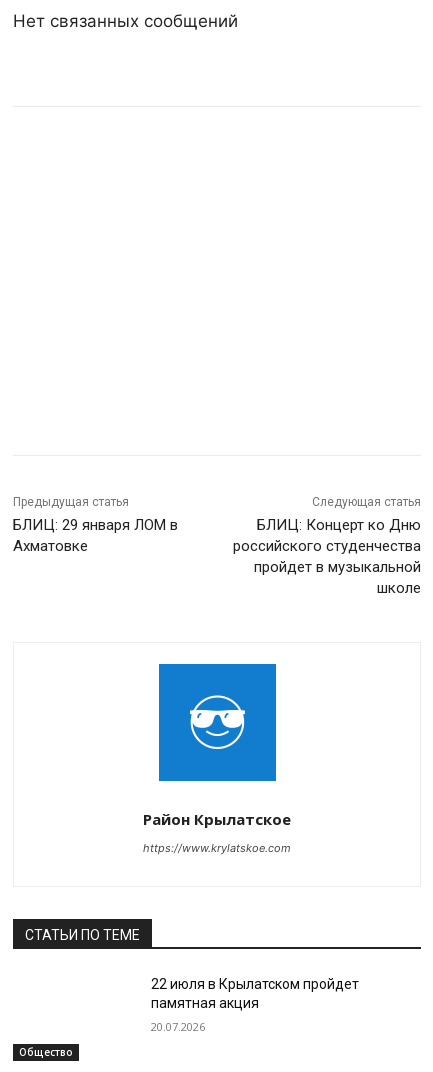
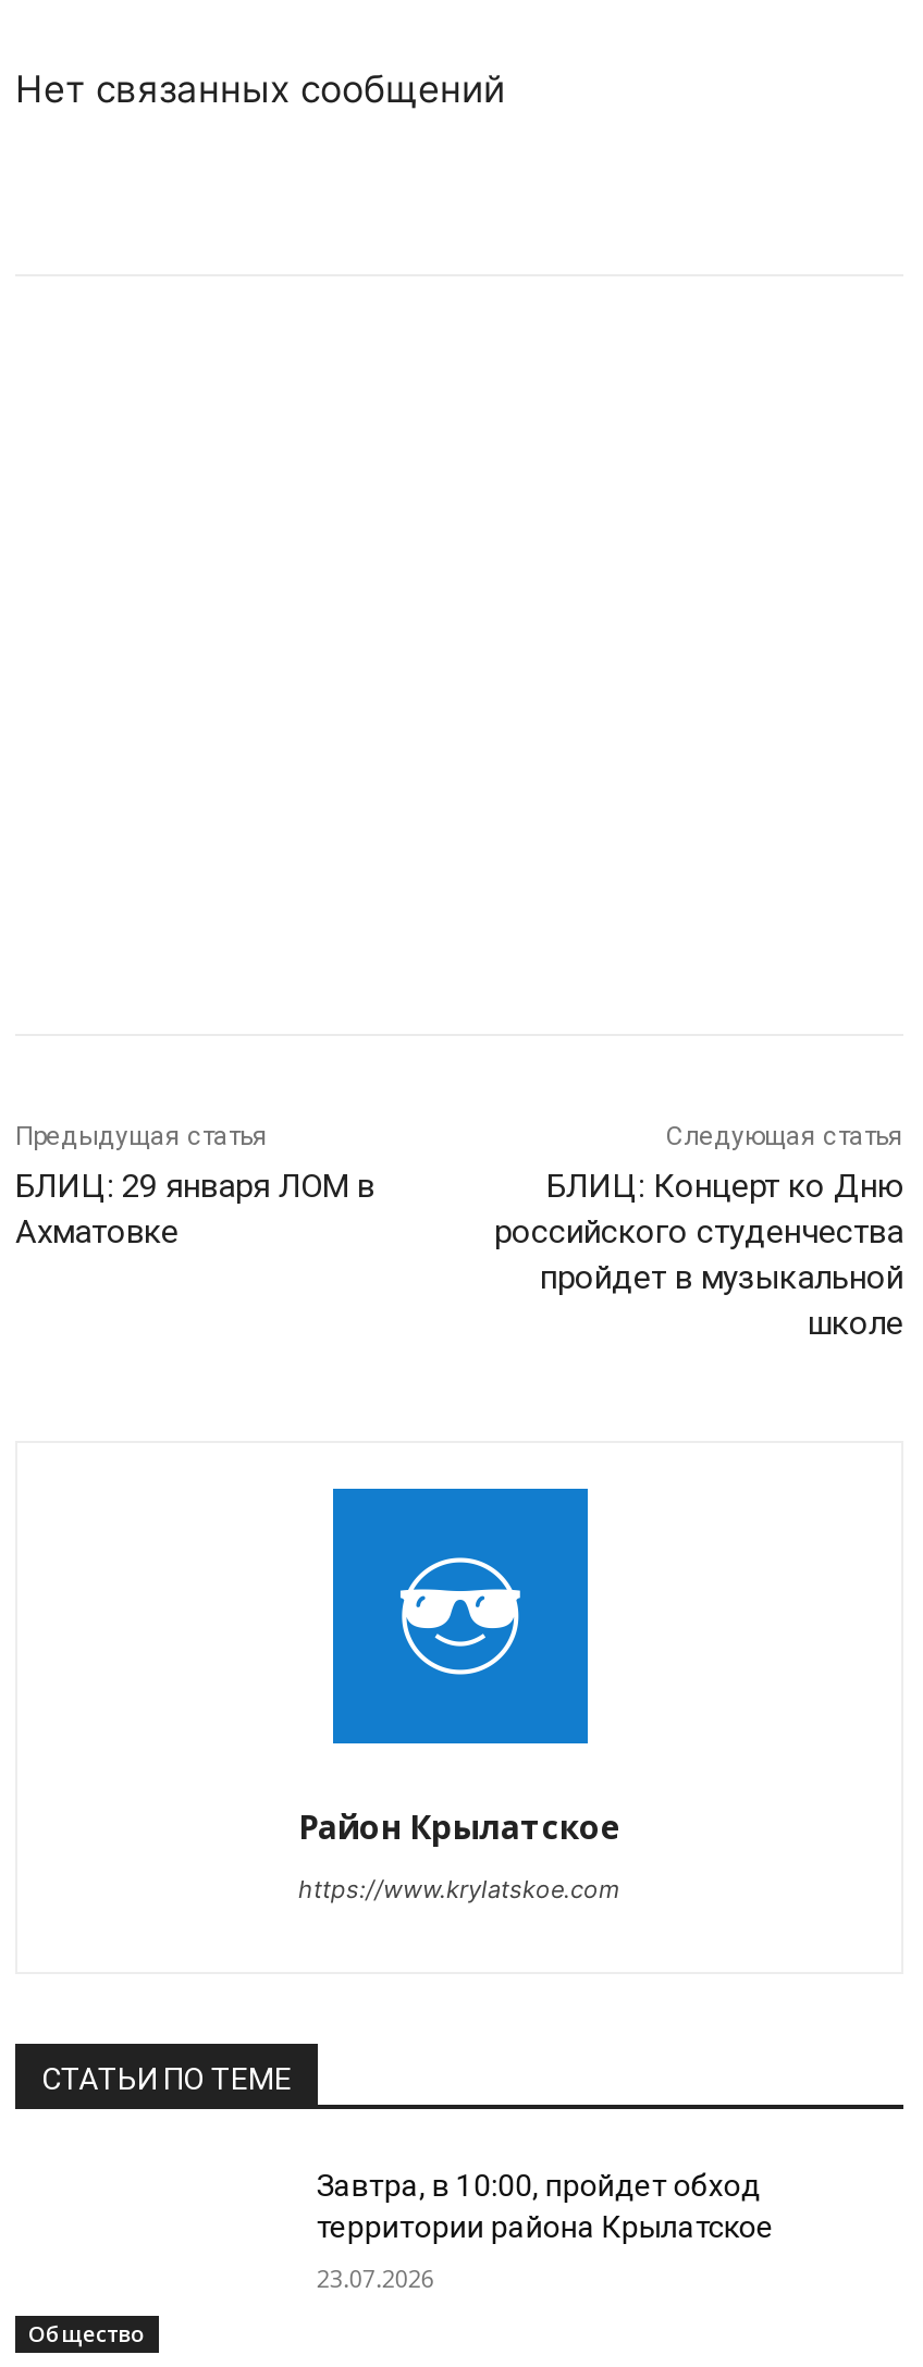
- 22 июля в Крылатском пройдет
- памятная акция
+ Завтра, в 10:00, пройдет обход
+ территории района Крылатское

- 20.07.2026
+ 23.07.2026
